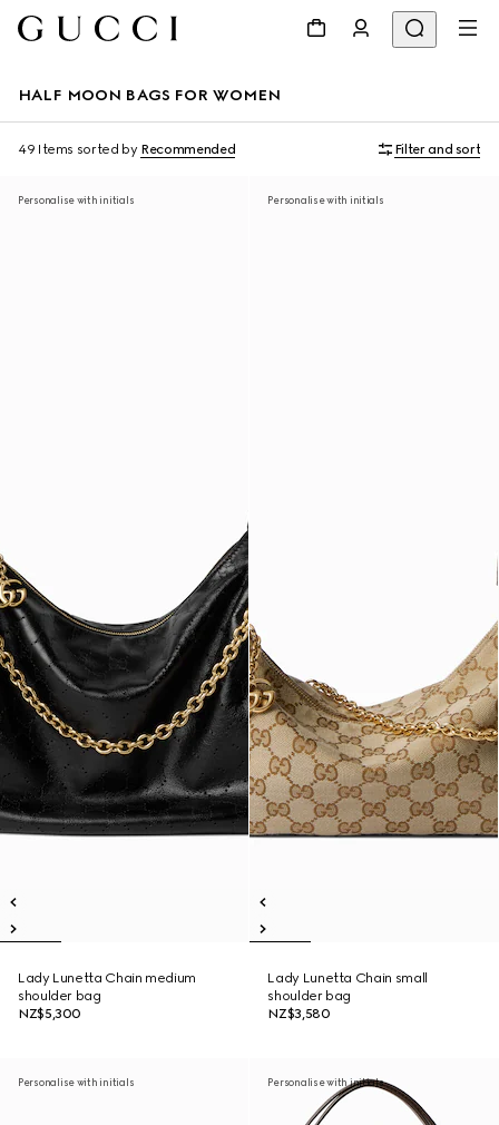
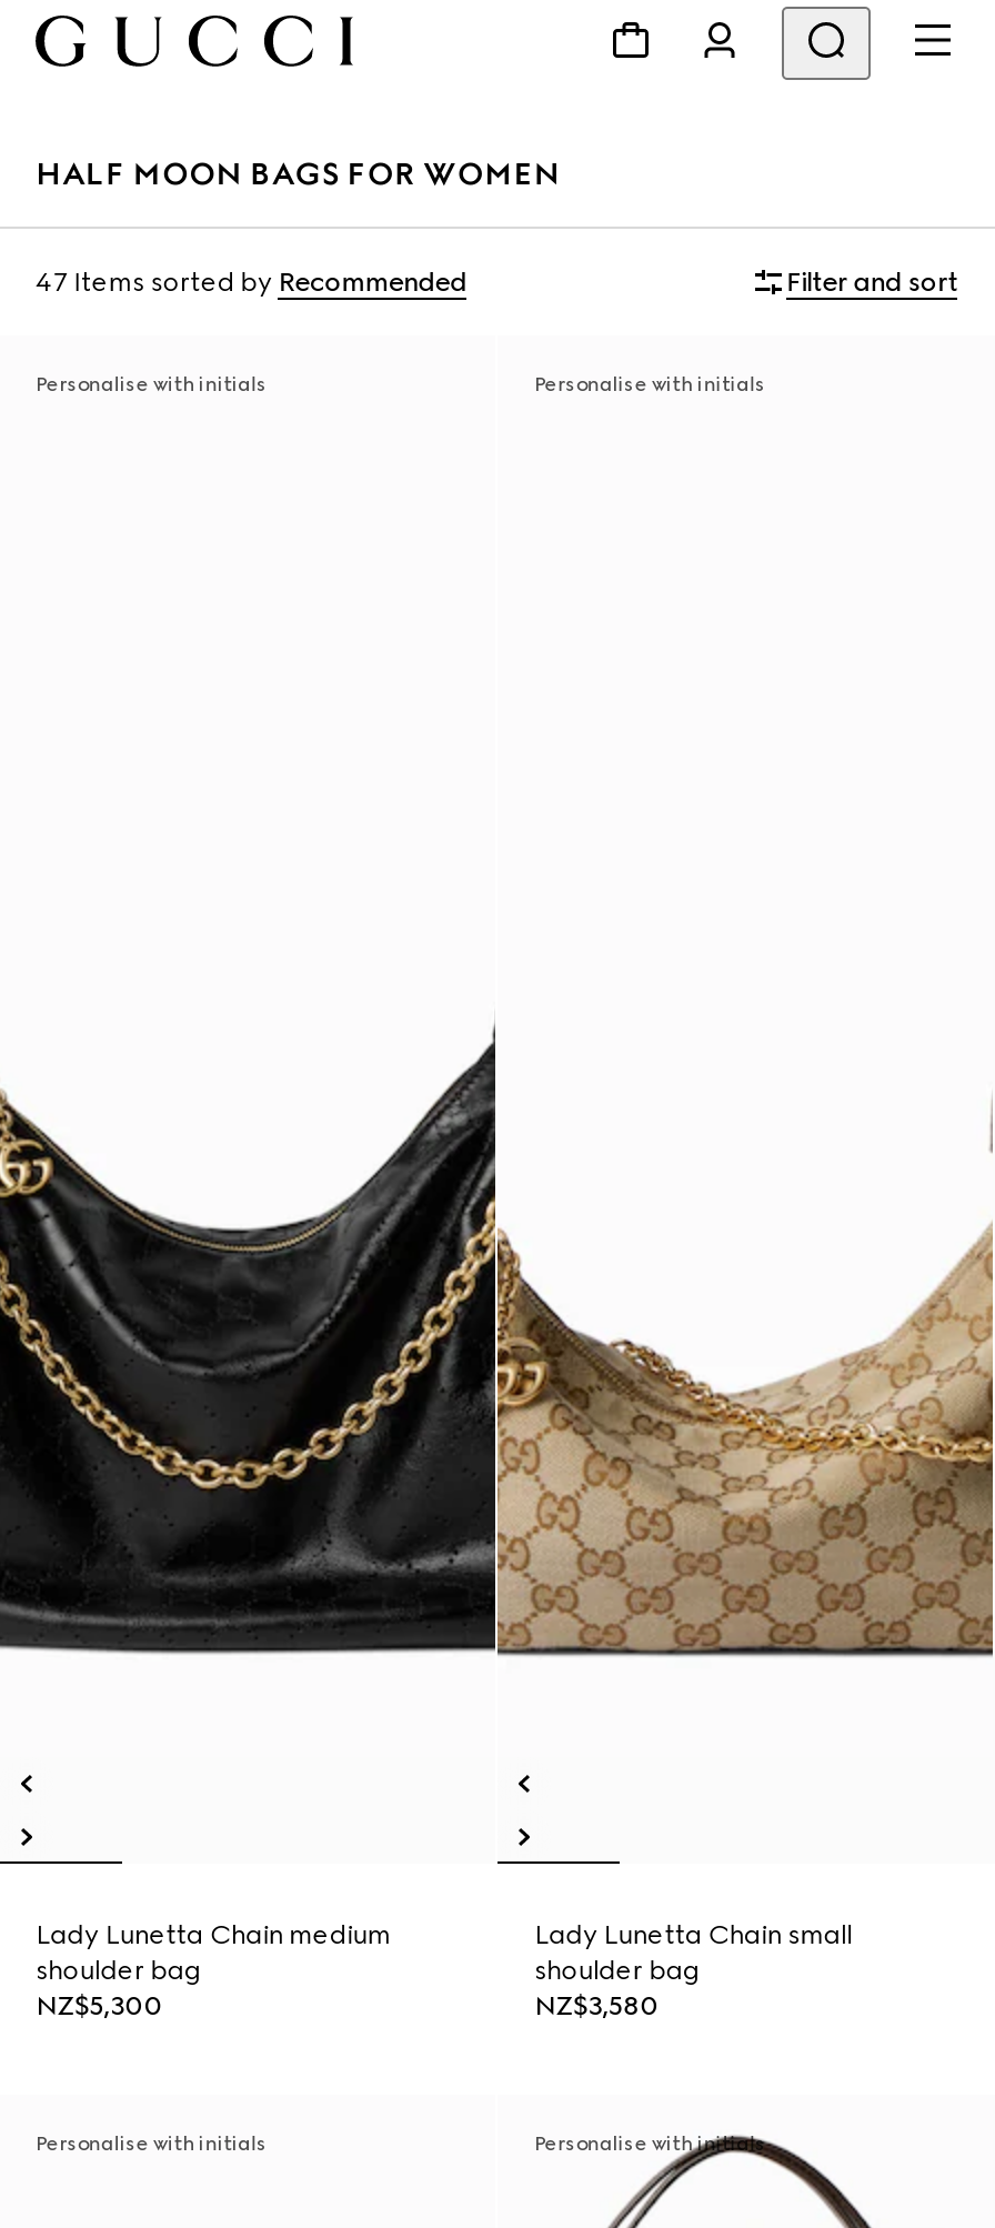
- 49 Items sorted by Recommended
+ 47 Items sorted by Recommended
